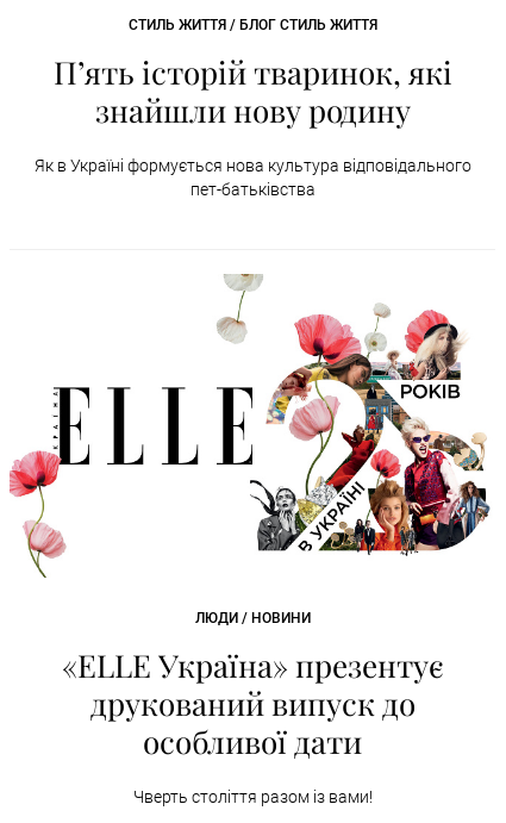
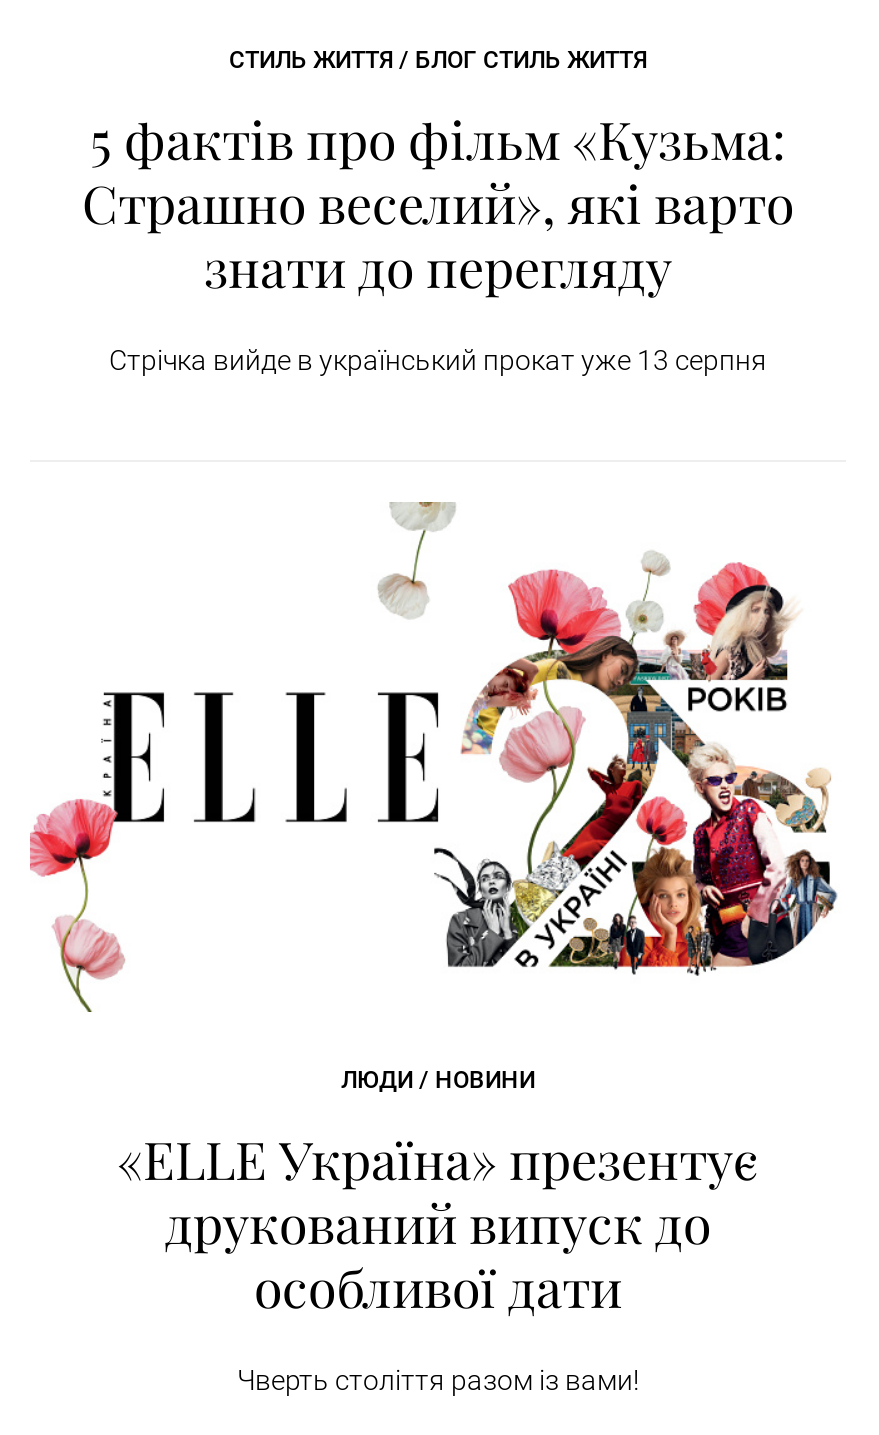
- П’ять історій тваринок, які
- знайшли нову родину
+ 5 фактів про фільм «Кузьма:
+ Страшно веселий», які варто
+ знати до перегляду

- Як в Україні формується нова культура відповідального
- пет-батьківства
+ Стрічка вийде в український прокат уже 13 серпня
